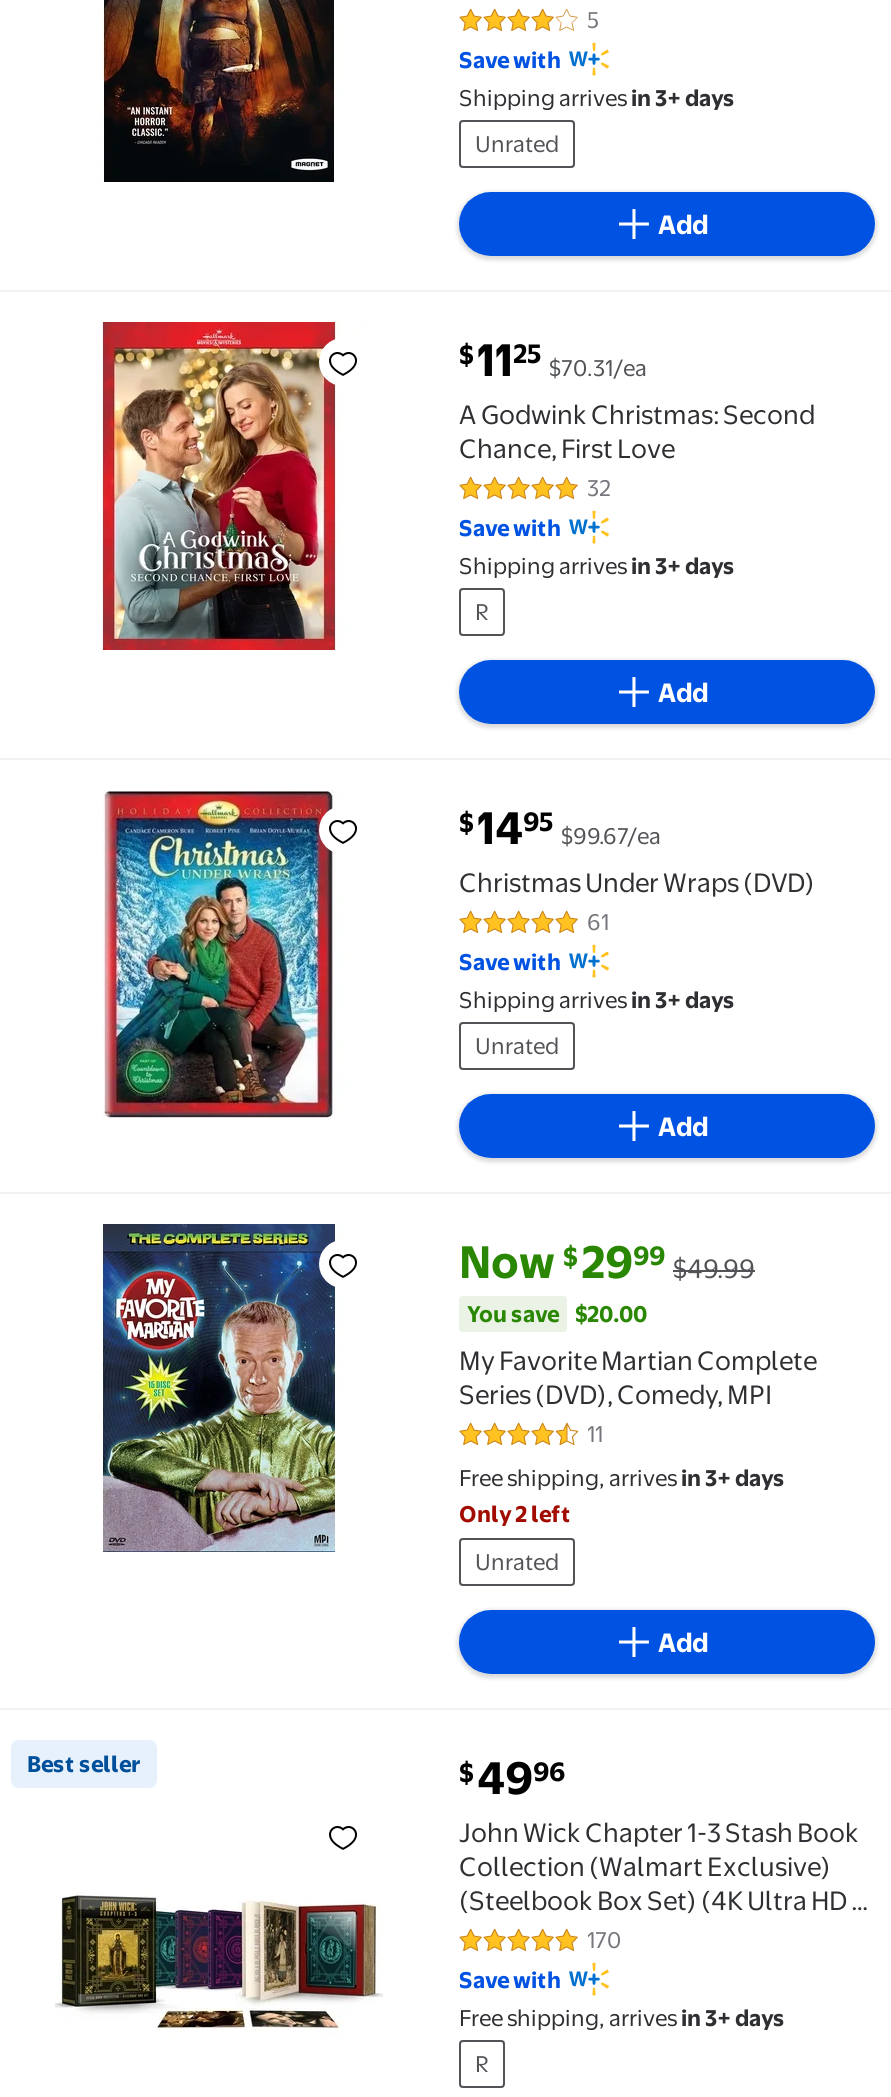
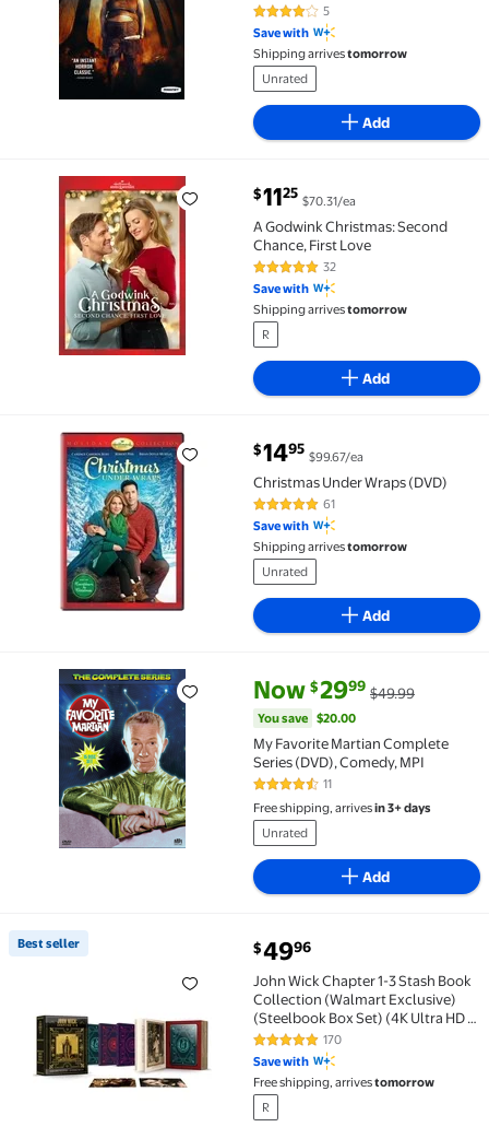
- Shipping arrives in 3+ days
+ Shipping arrives tomorrow

- Shipping arrives in 3+ days
+ Shipping arrives tomorrow

- Shipping arrives in 3+ days
+ Shipping arrives tomorrow

- Only 2 left

- Free shipping, arrives in 3+ days
+ Free shipping, arrives tomorrow
